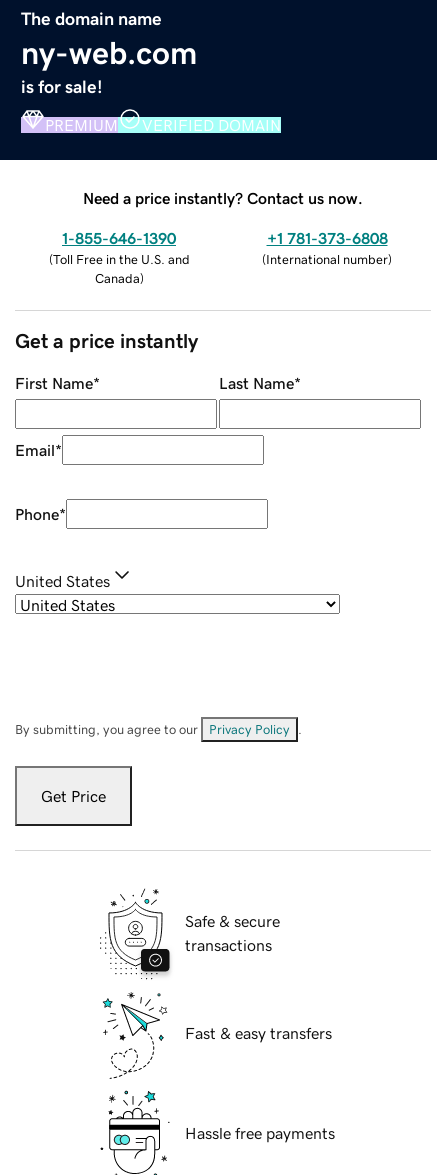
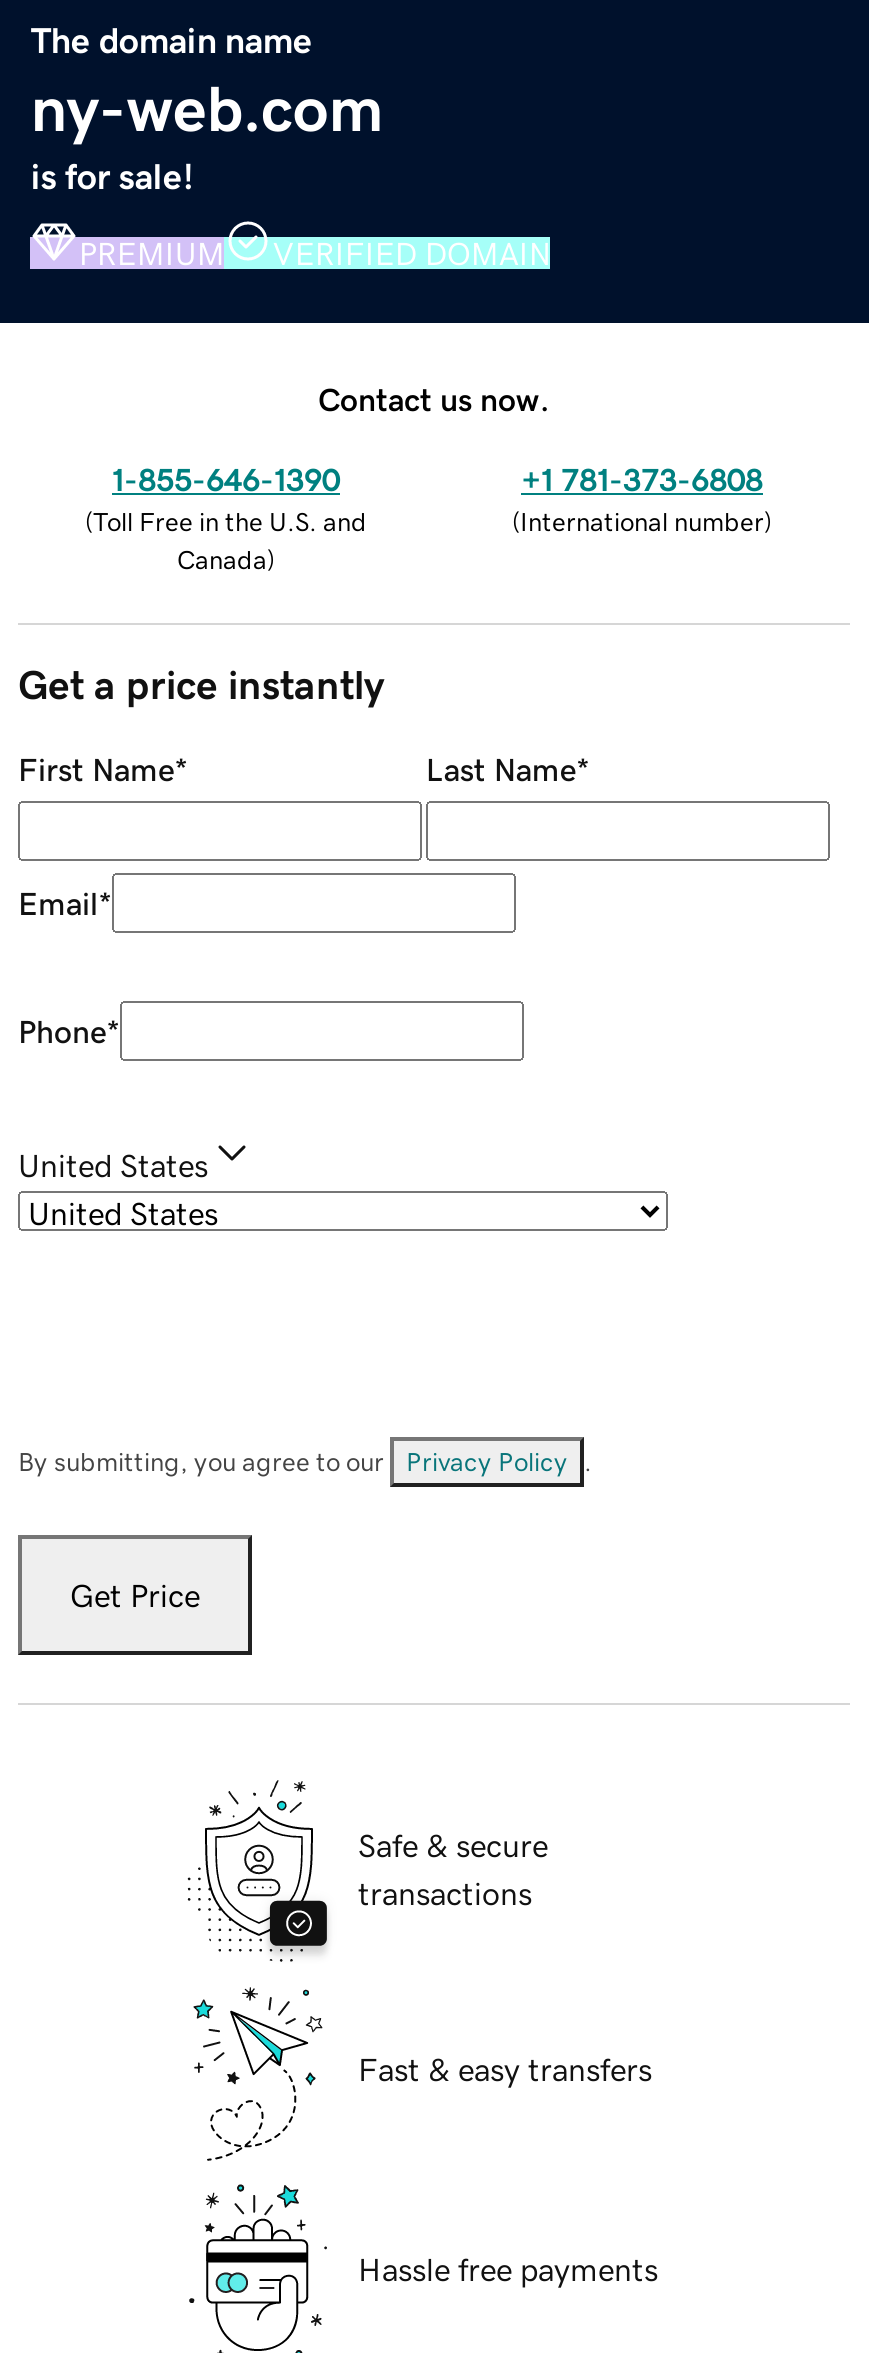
- Need a price instantly? Contact us now.
+ Contact us now.
